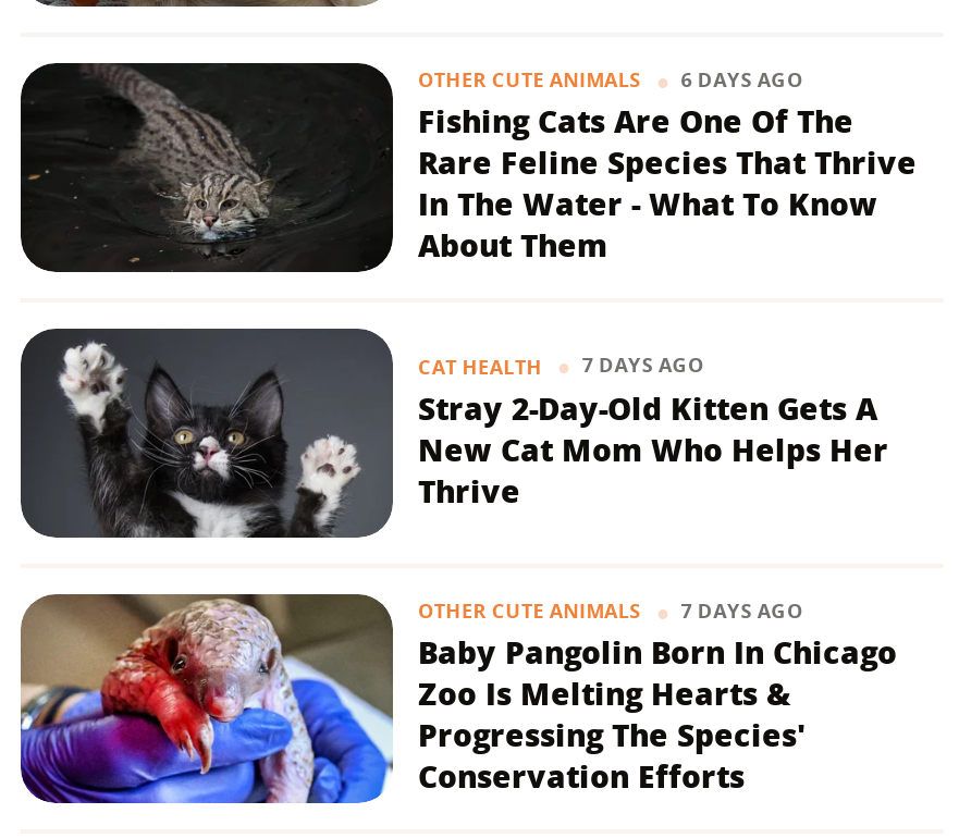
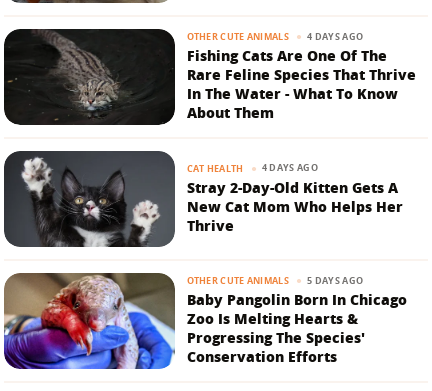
- OTHER CUTE ANIMALS 6 DAYS AGO
+ OTHER CUTE ANIMALS 4 DAYS AGO

- CAT HEALTH 7 DAYS AGO
+ CAT HEALTH 4 DAYS AGO

- OTHER CUTE ANIMALS 7 DAYS AGO
+ OTHER CUTE ANIMALS 5 DAYS AGO
